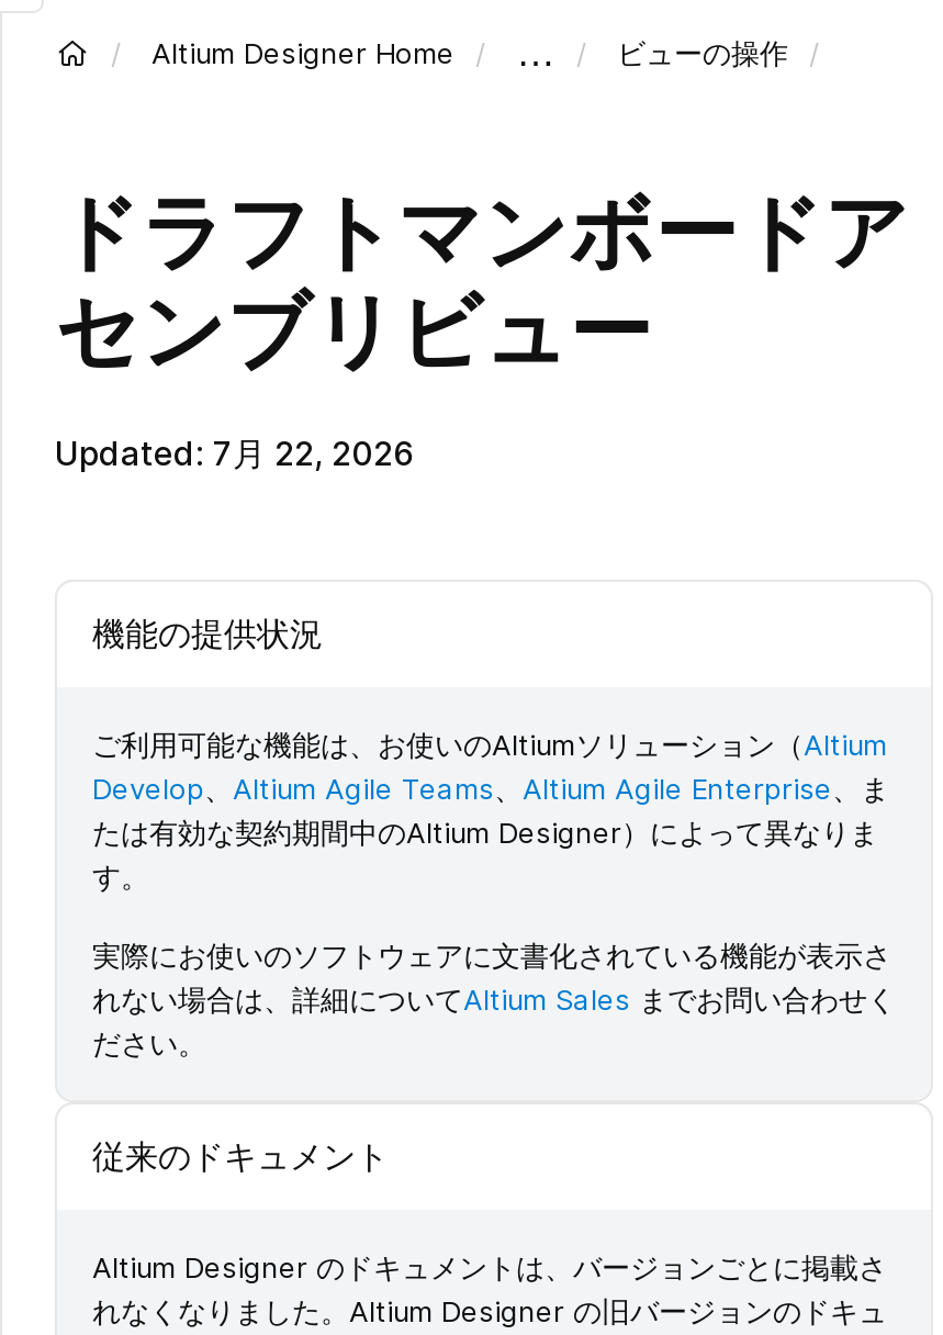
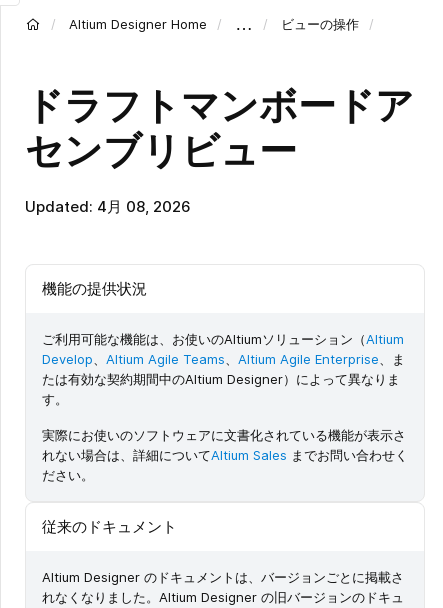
- Updated: 7月 22, 2026
+ Updated: 4月 08, 2026
